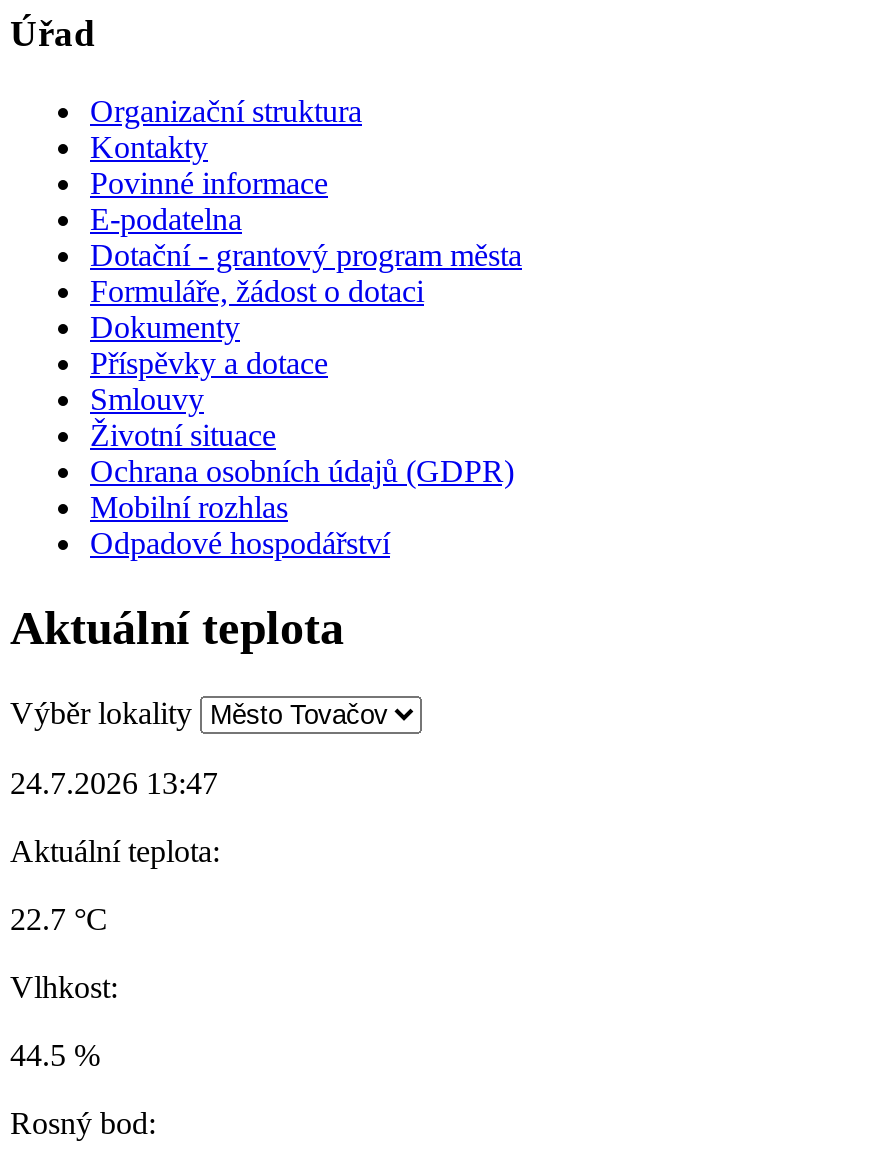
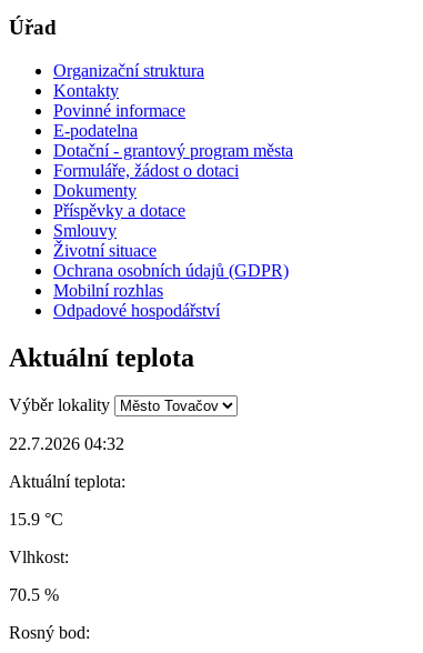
- 24.7.2026 13:47
+ 22.7.2026 04:32

- 22.7 °C
+ 15.9 °C

- 44.5 %
+ 70.5 %
